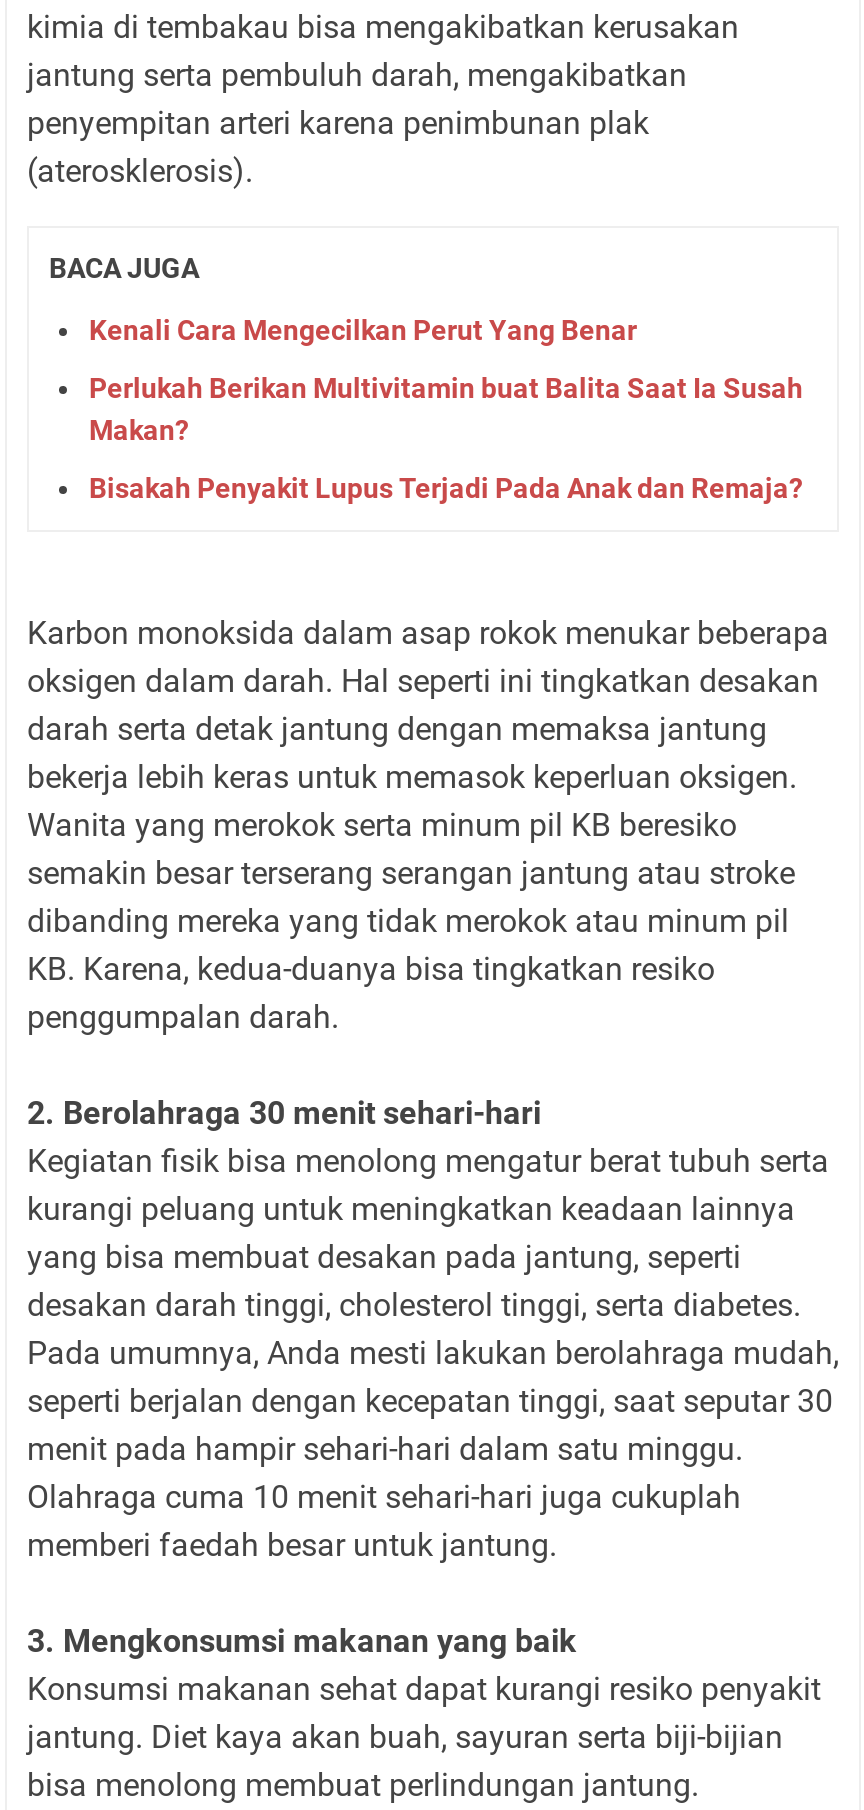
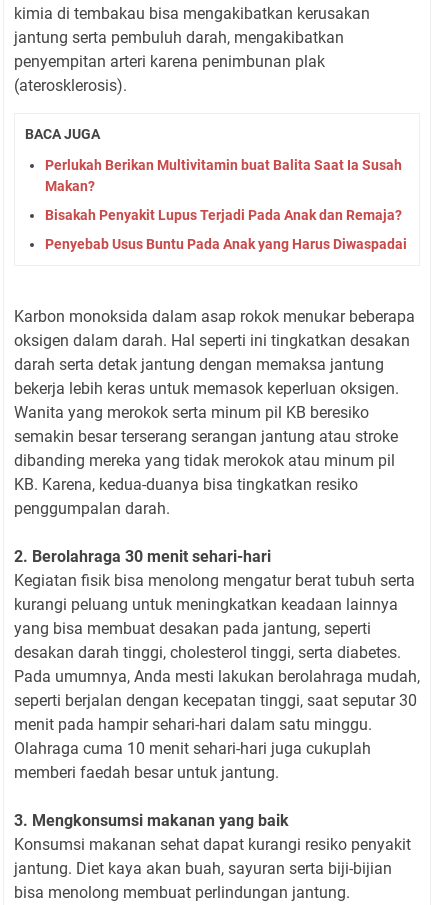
- Kenali Cara Mengecilkan Perut Yang Benar

moved up: Perlukah Berikan Multivitamin buat Balita Saat Ia Susah | Makan? | Bisakah Penyakit Lupus Terjadi Pada Anak dan Remaja?

+ Penyebab Usus Buntu Pada Anak yang Harus Diwaspadai
